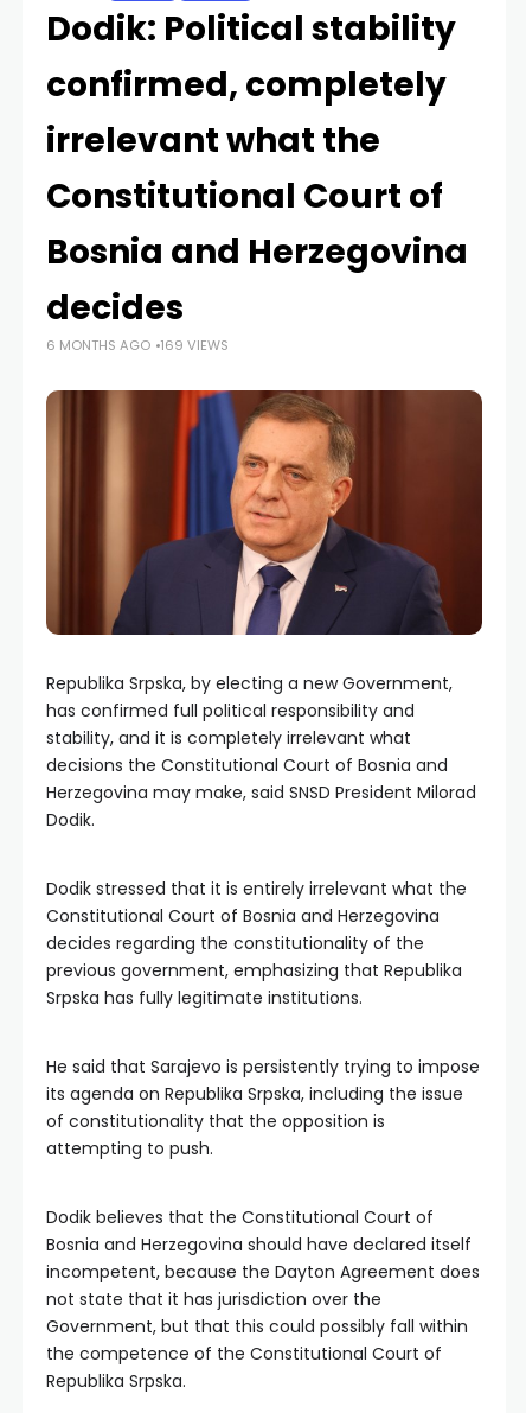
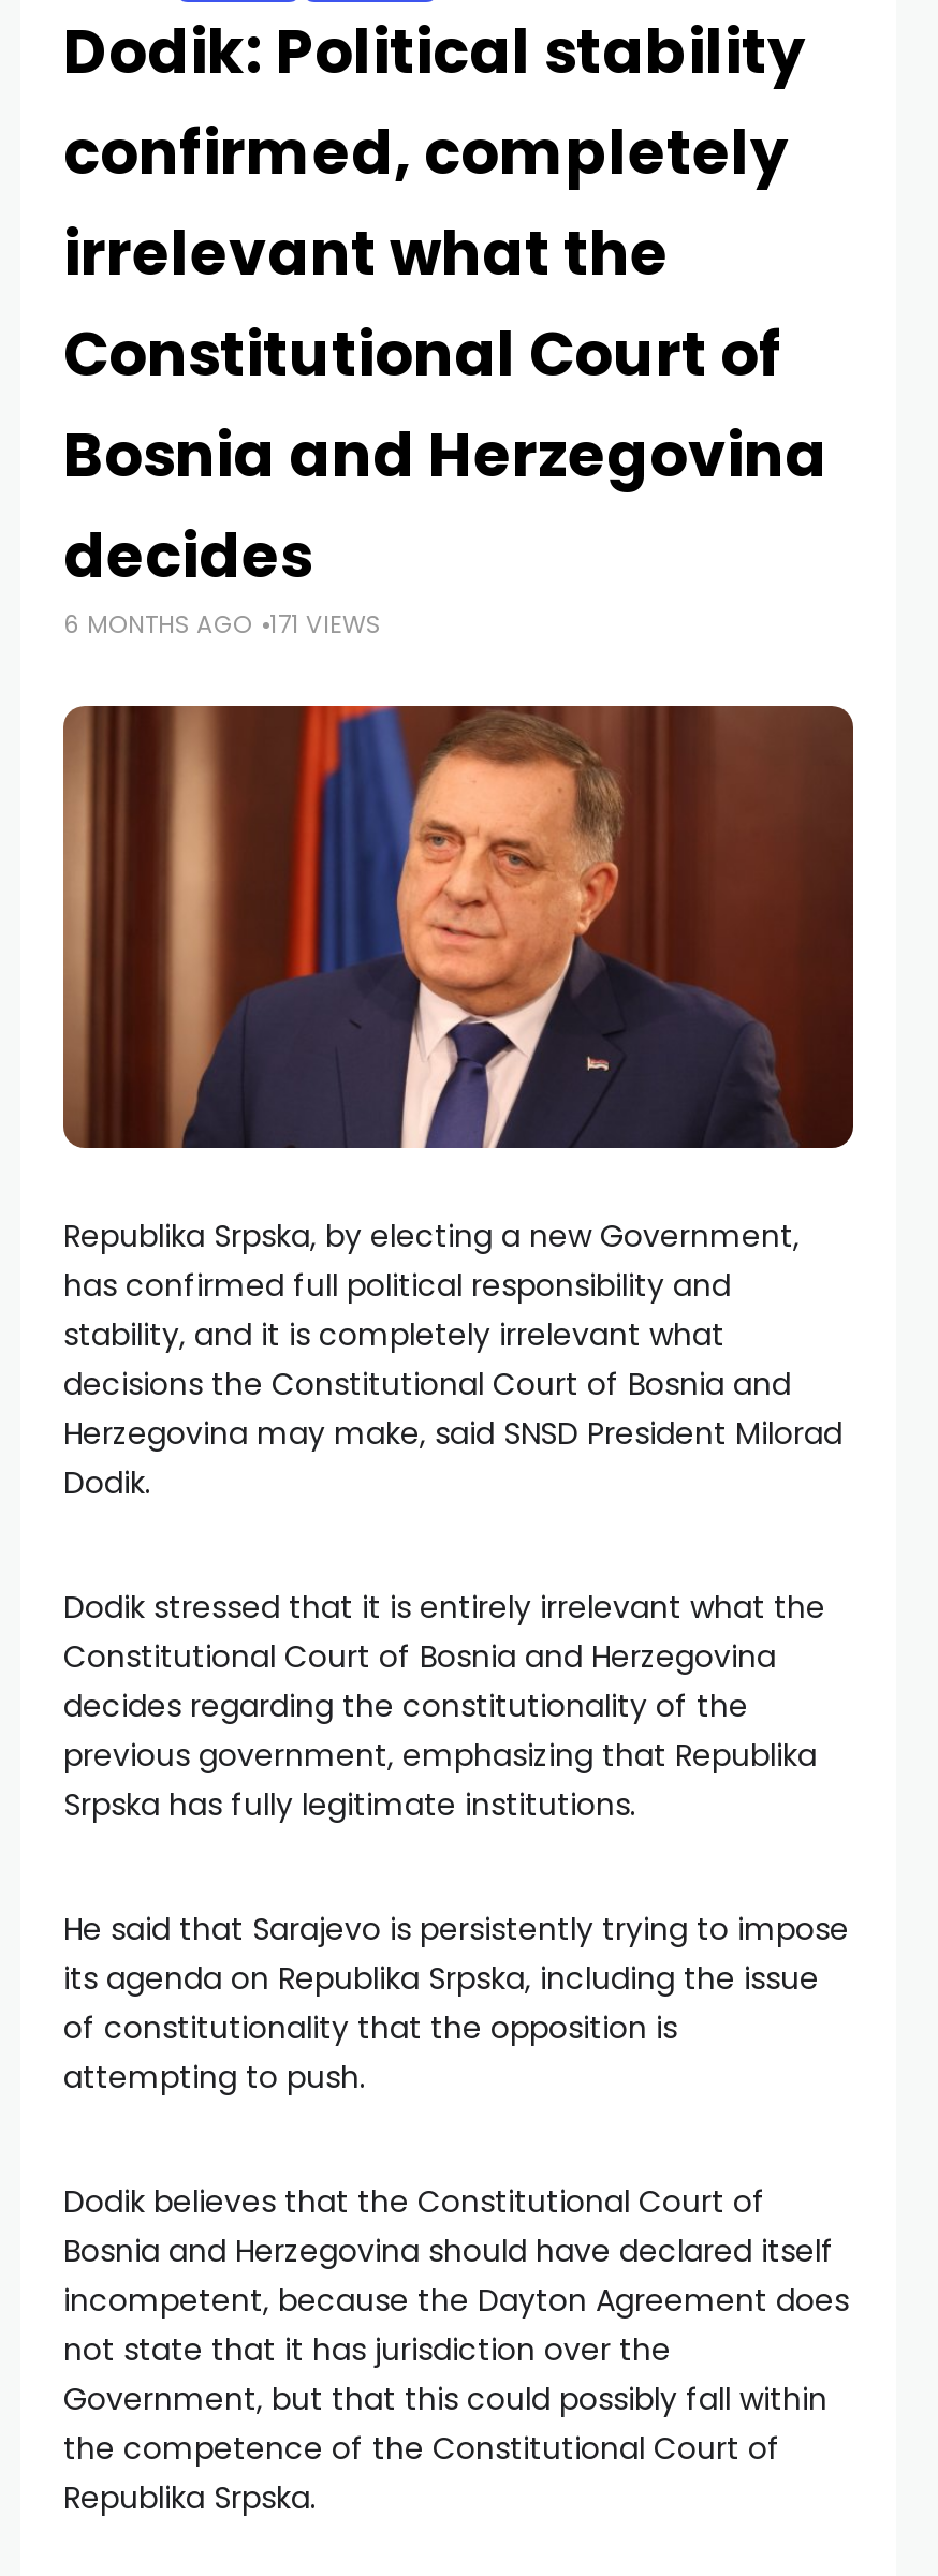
- 6 MONTHS AGO 169 VIEWS
+ 6 MONTHS AGO 171 VIEWS
